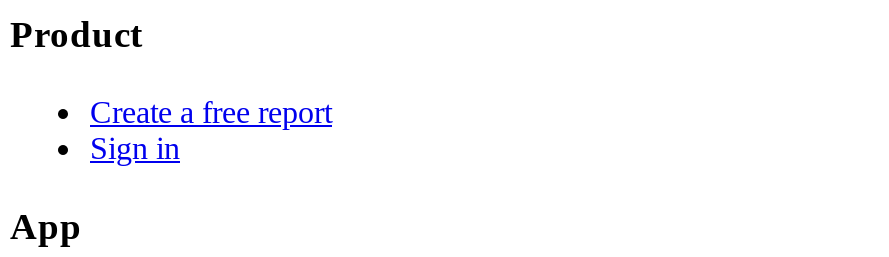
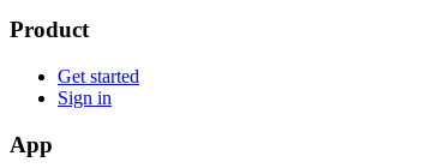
- Create a free report
+ Get started
